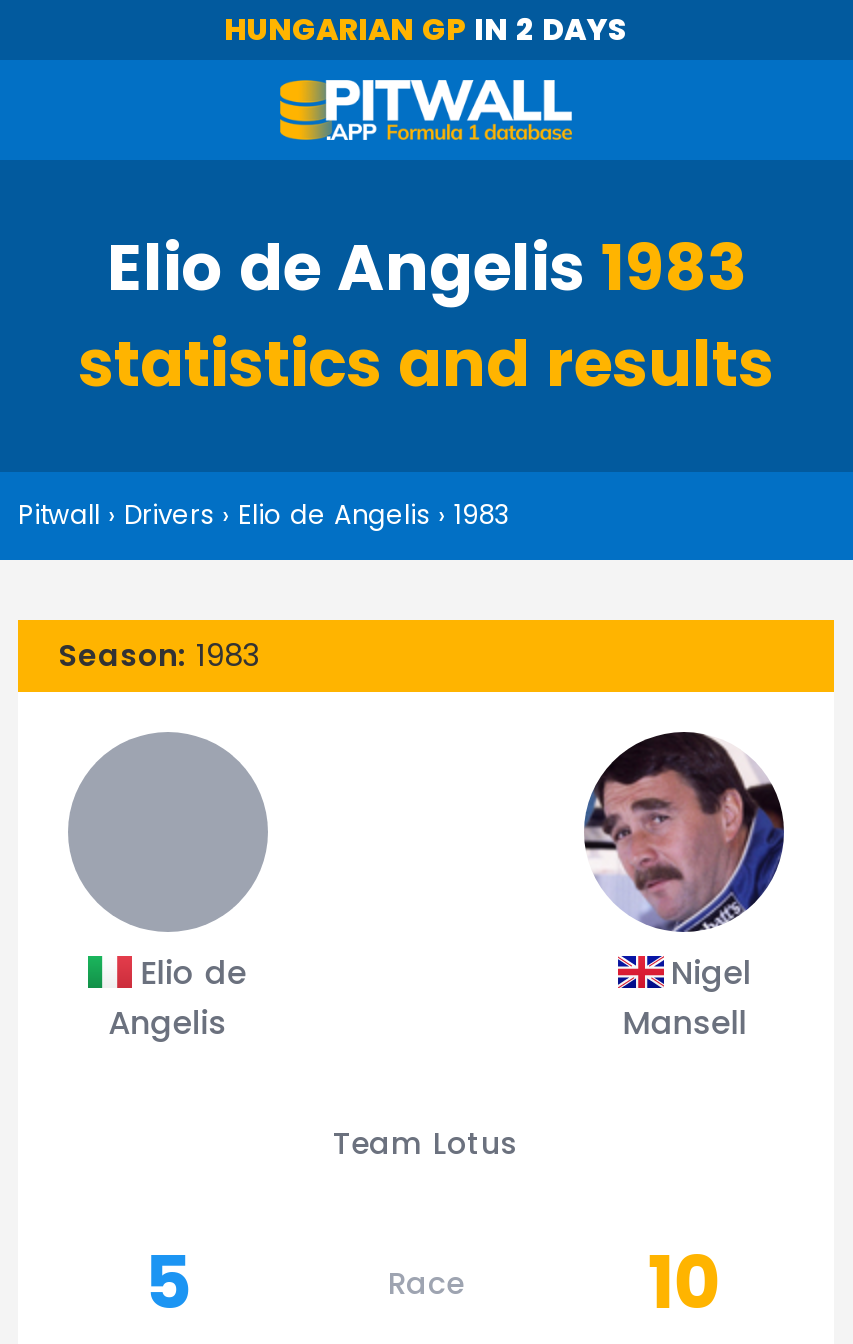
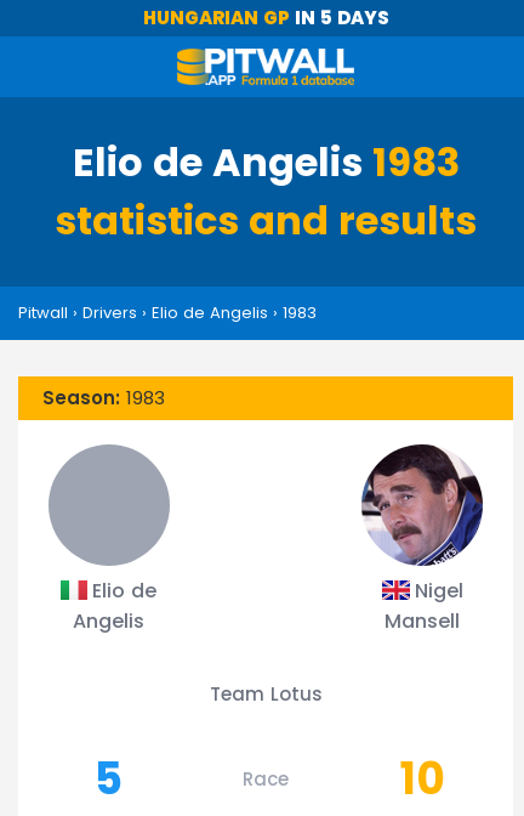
- HUNGARIAN GP IN 2 DAYS
+ HUNGARIAN GP IN 5 DAYS
